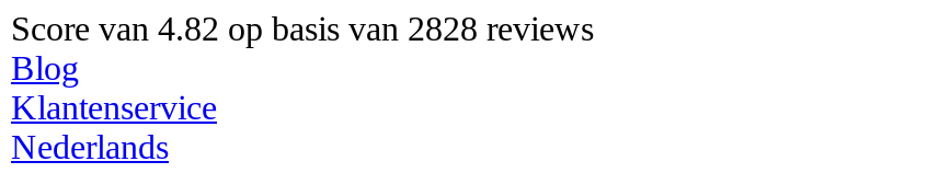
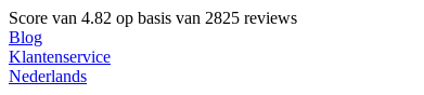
- Score van 4.82 op basis van 2828 reviews
+ Score van 4.82 op basis van 2825 reviews
